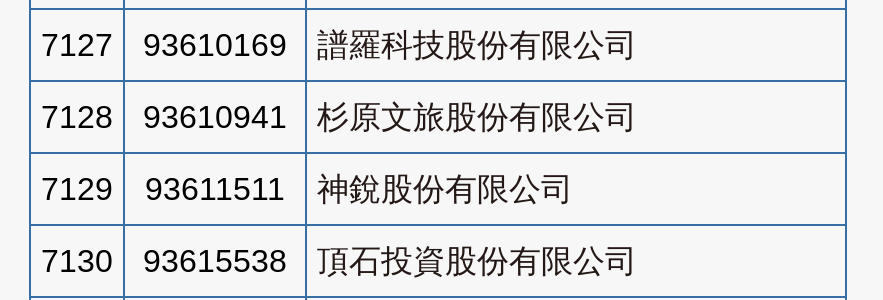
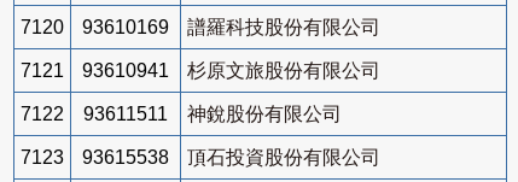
- 7127 93610169 譜羅科技股份有限公司
+ 7120 93610169 譜羅科技股份有限公司

- 7128 93610941 杉原文旅股份有限公司
+ 7121 93610941 杉原文旅股份有限公司

- 7129 93611511 神銳股份有限公司
+ 7122 93611511 神銳股份有限公司

- 7130 93615538 頂石投資股份有限公司
+ 7123 93615538 頂石投資股份有限公司
